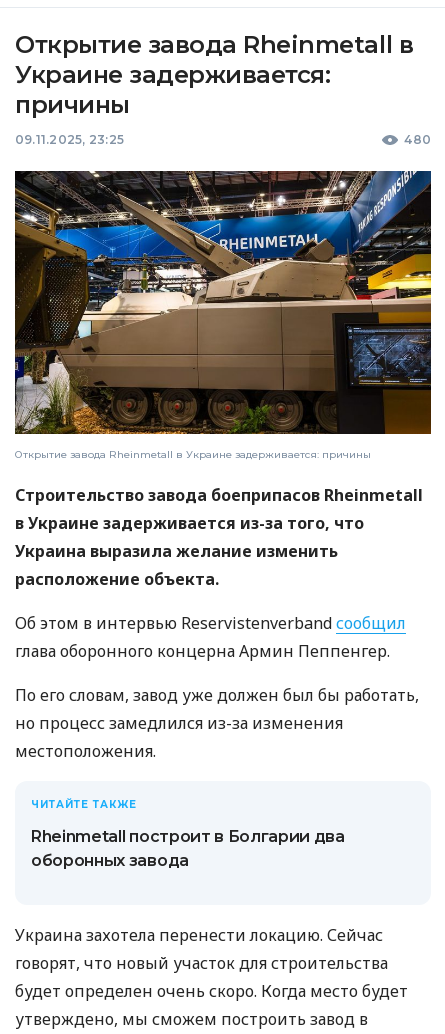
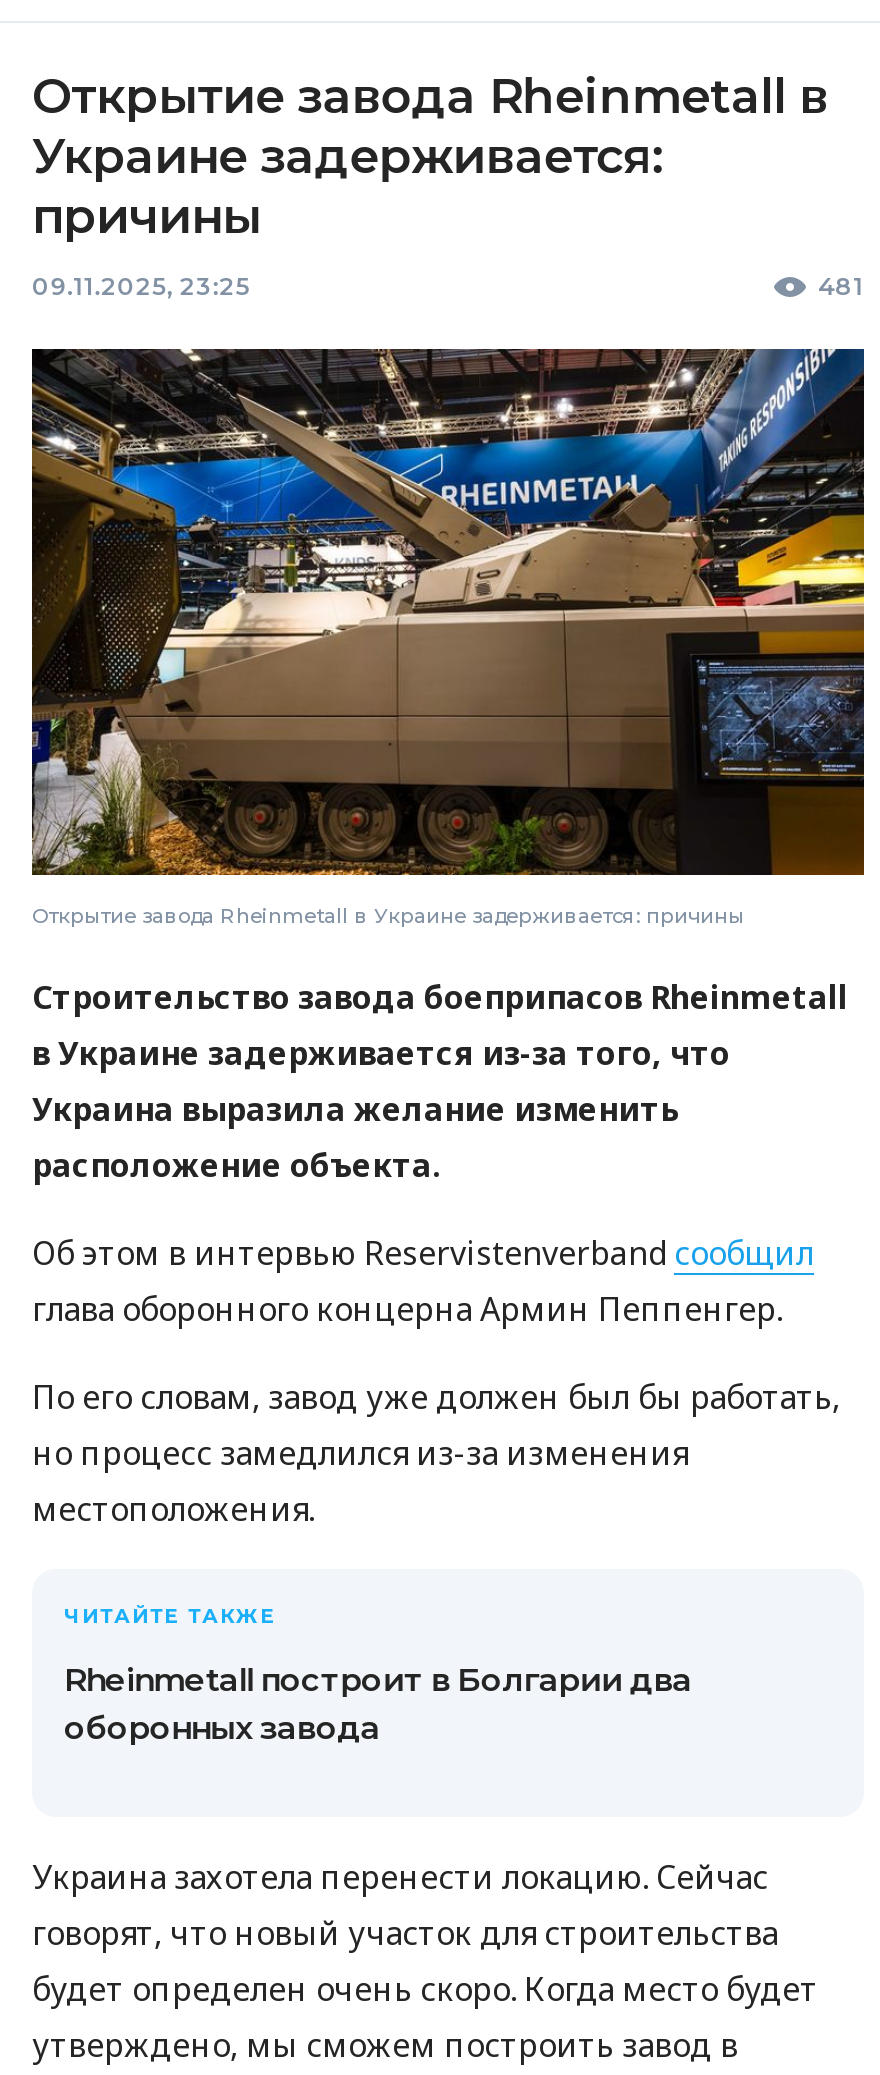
- 480
+ 481
